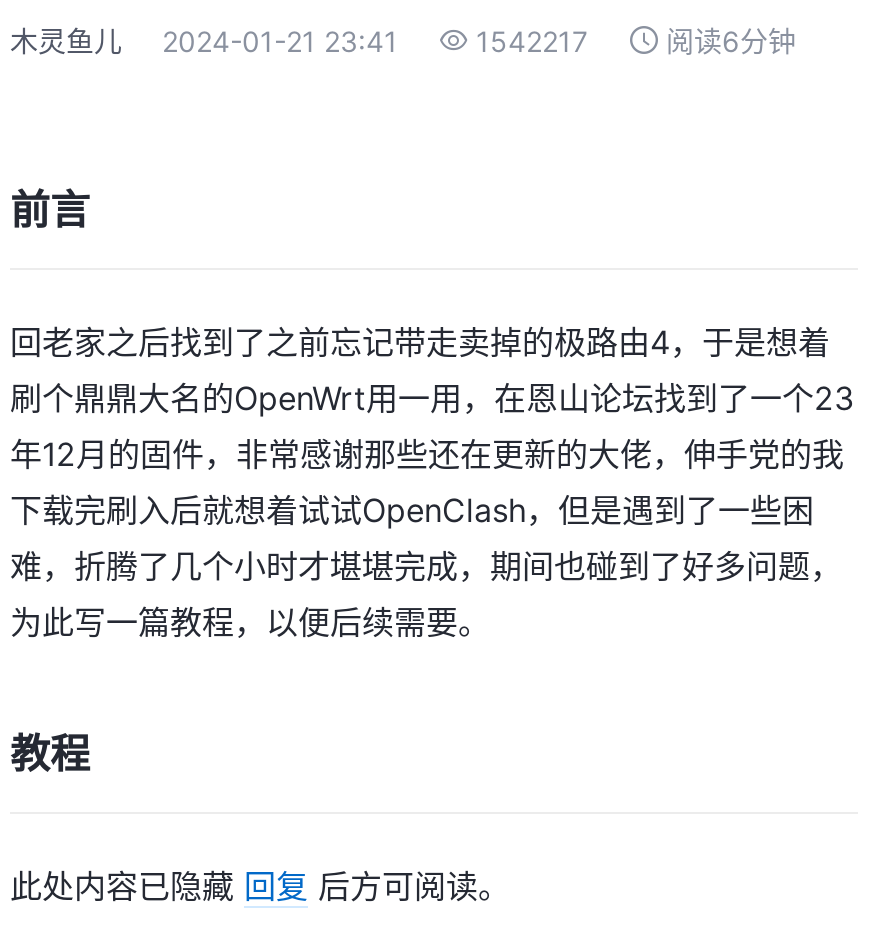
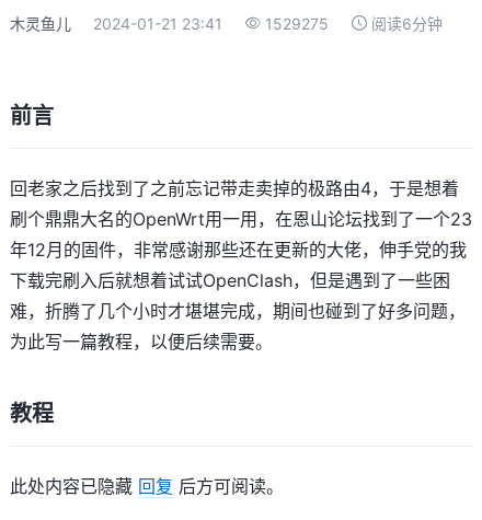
- 1542217
+ 1529275
